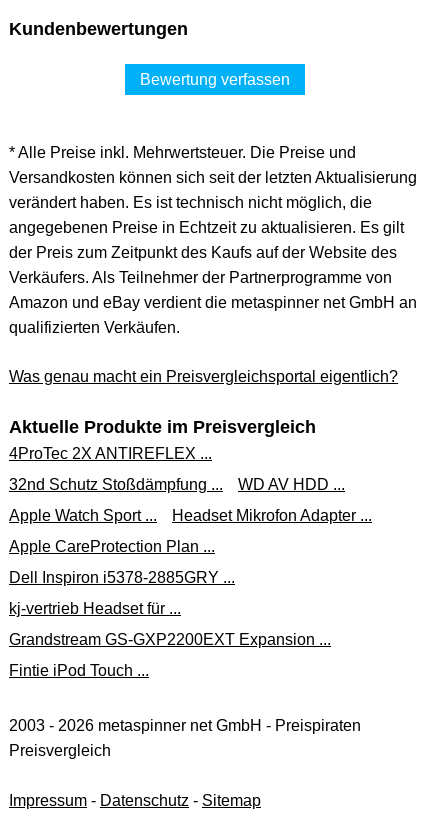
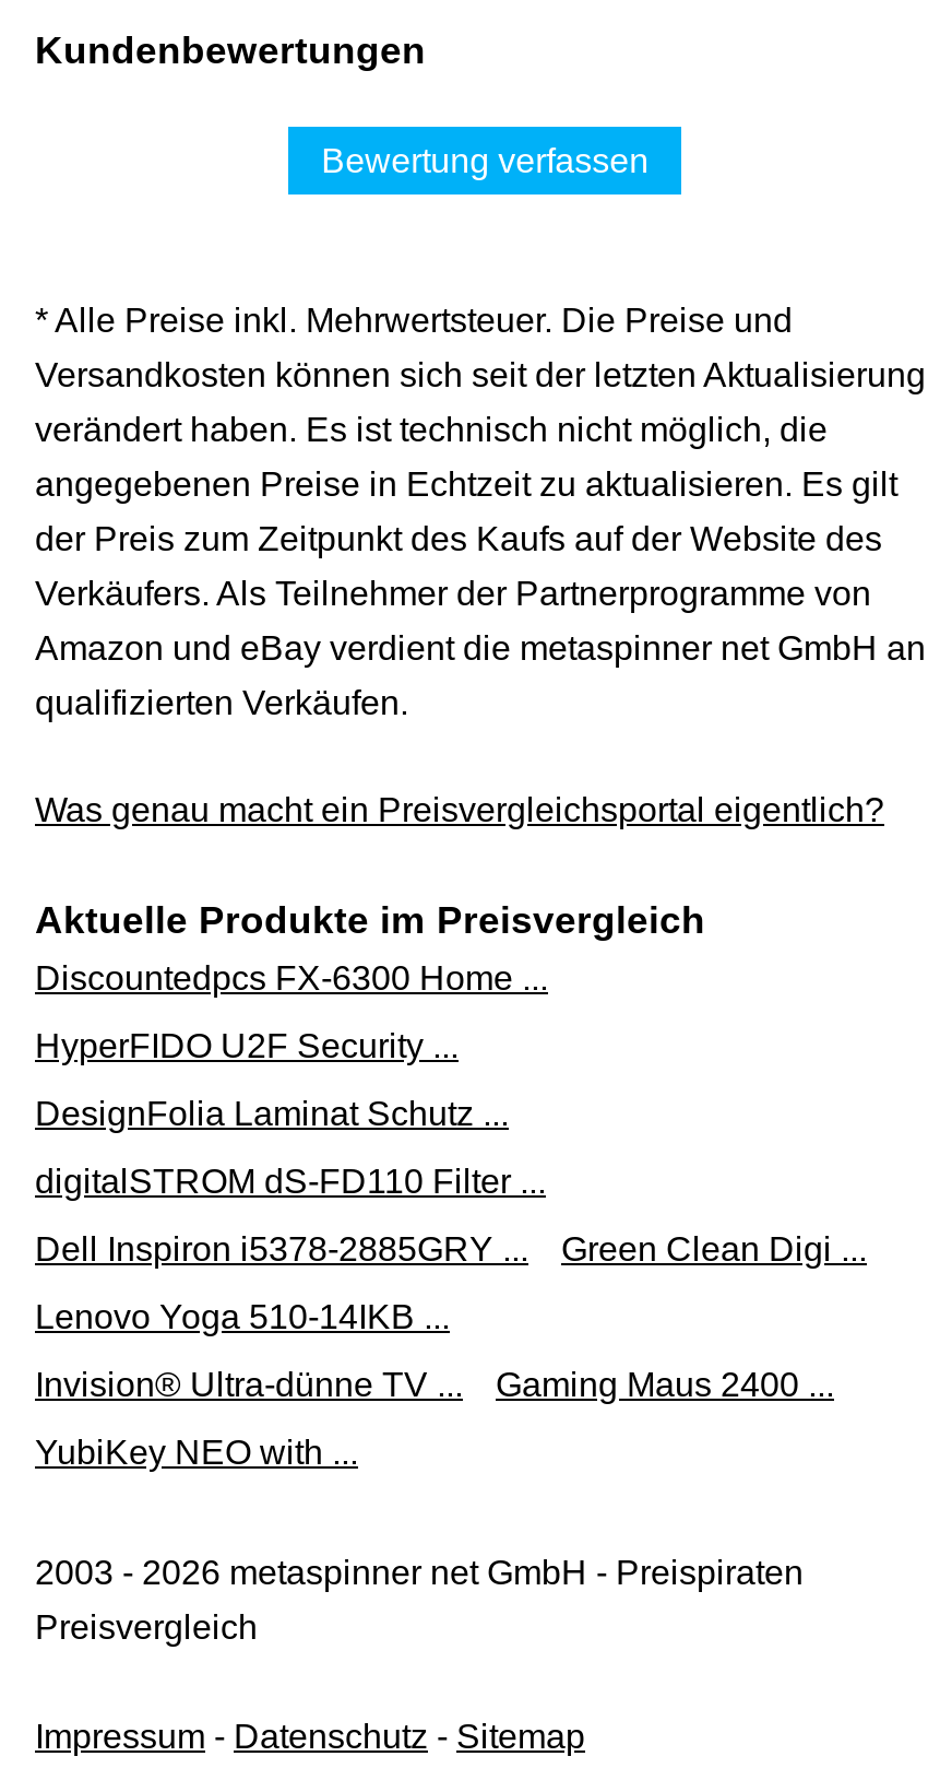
- 4ProTec 2X ANTIREFLEX ...
+ Discountedpcs FX-6300 Home ...

- 32nd Schutz Stoßdämpfung ...
- WD AV HDD ...
+ HyperFIDO U2F Security ...

- Apple Watch Sport ...
- Headset Mikrofon Adapter ...
+ DesignFolia Laminat Schutz ...

- Apple CareProtection Plan ...
+ digitalSTROM dS-FD110 Filter ...

- kj-vertrieb Headset für ...
- Grandstream GS-GXP2200EXT Expansion ...
- Fintie iPod Touch ...
+ Green Clean Digi ...
+ Lenovo Yoga 510-14IKB ...
+ Invision® Ultra-dünne TV ...
+ Gaming Maus 2400 ...
+ YubiKey NEO with ...
